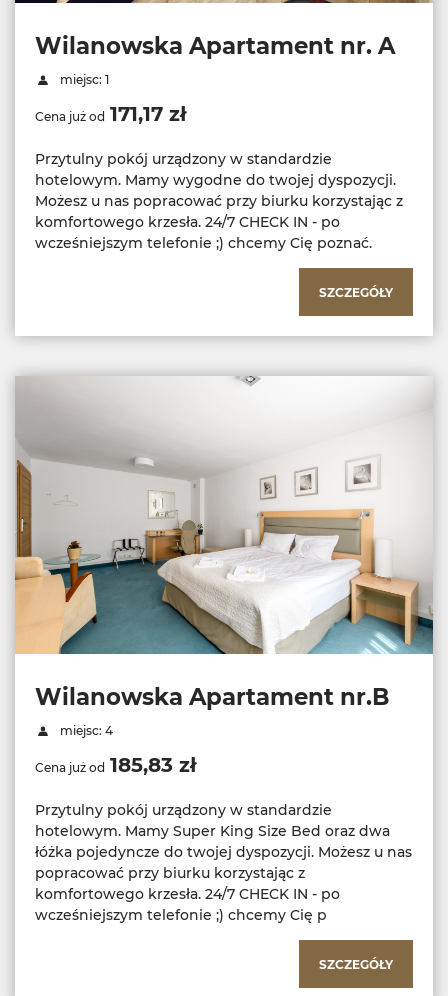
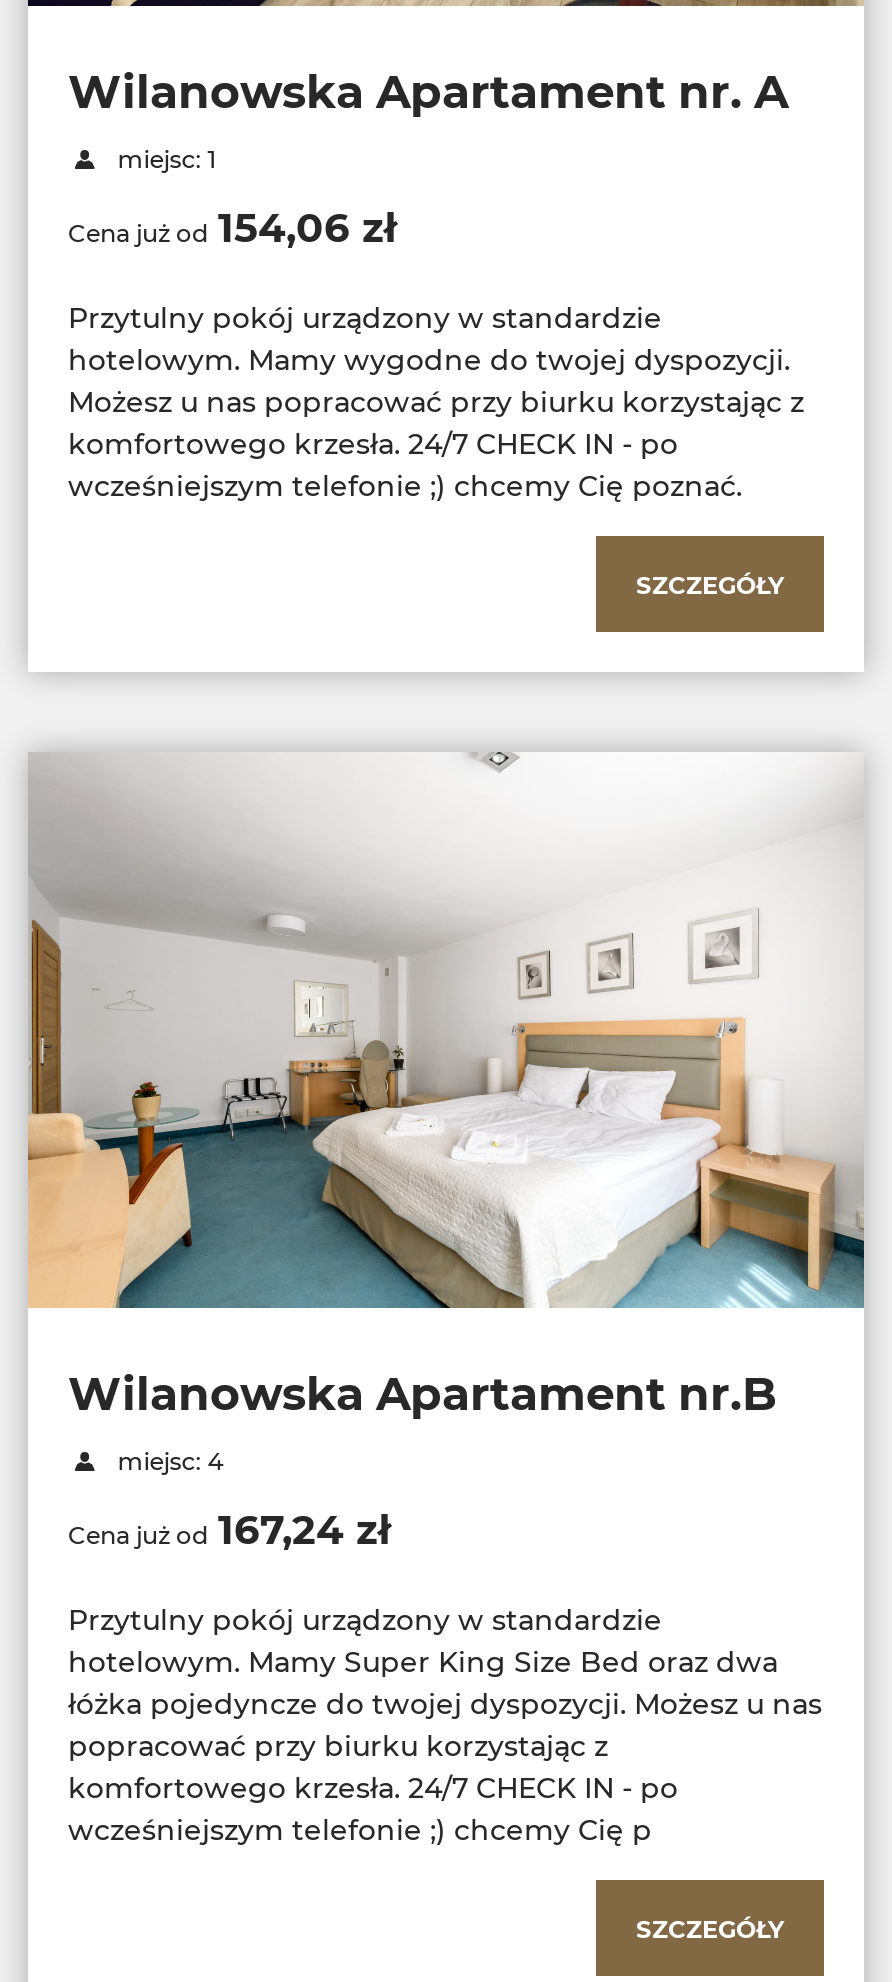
- Cena już od 171,17 zł
+ Cena już od 154,06 zł

- Cena już od 185,83 zł
+ Cena już od 167,24 zł
